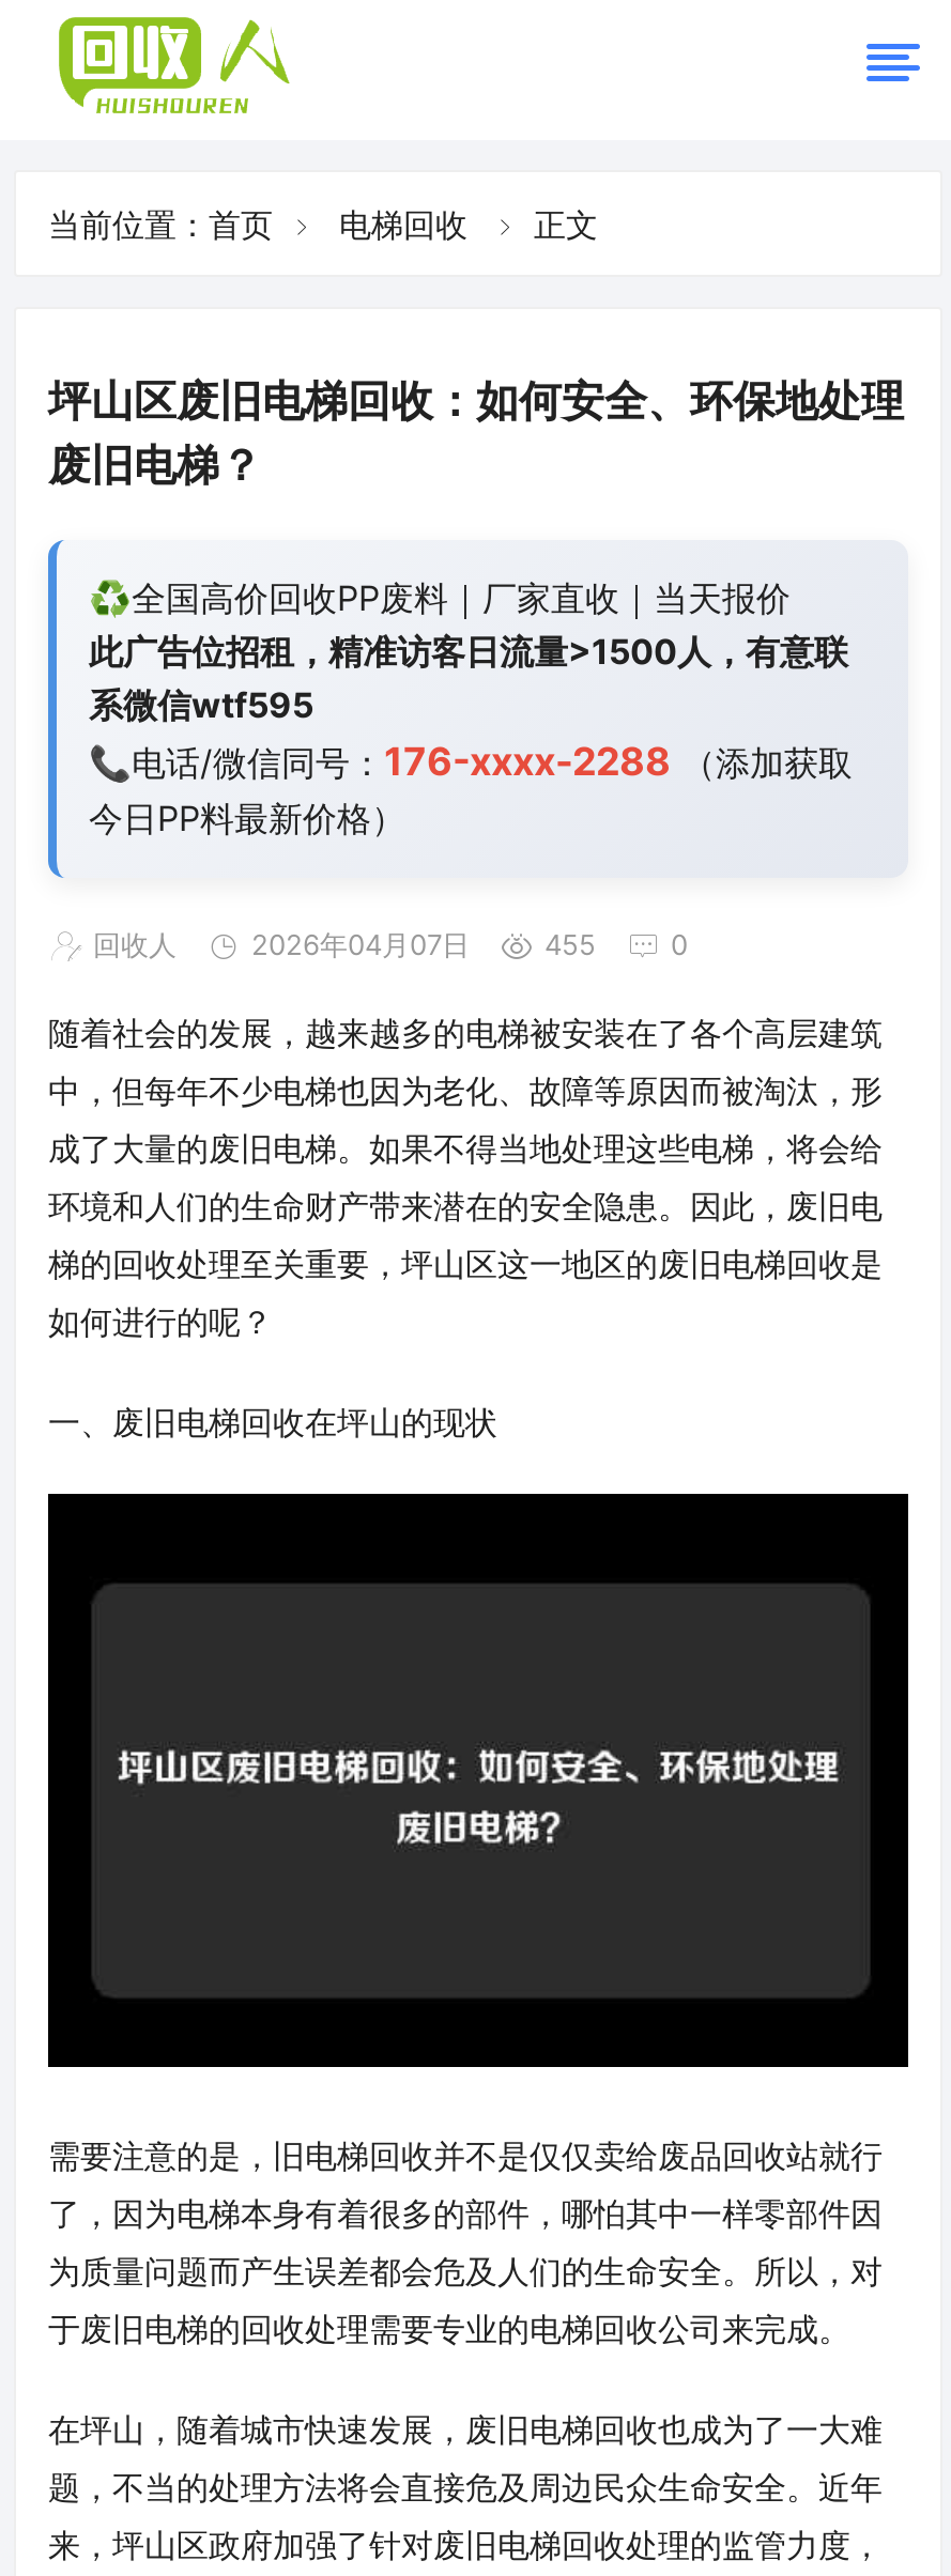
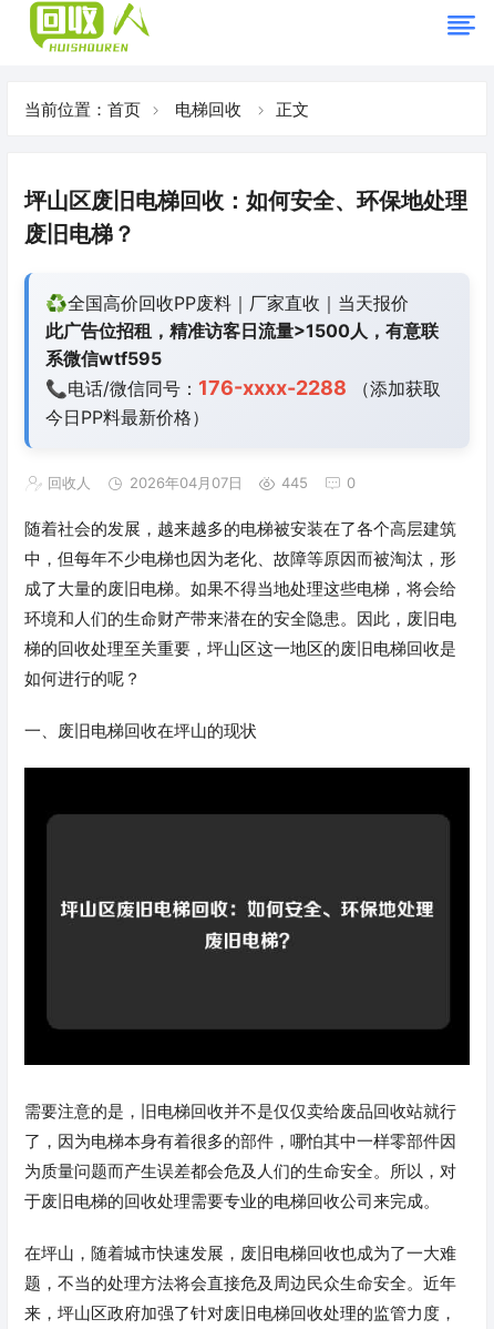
- 455
+ 445
